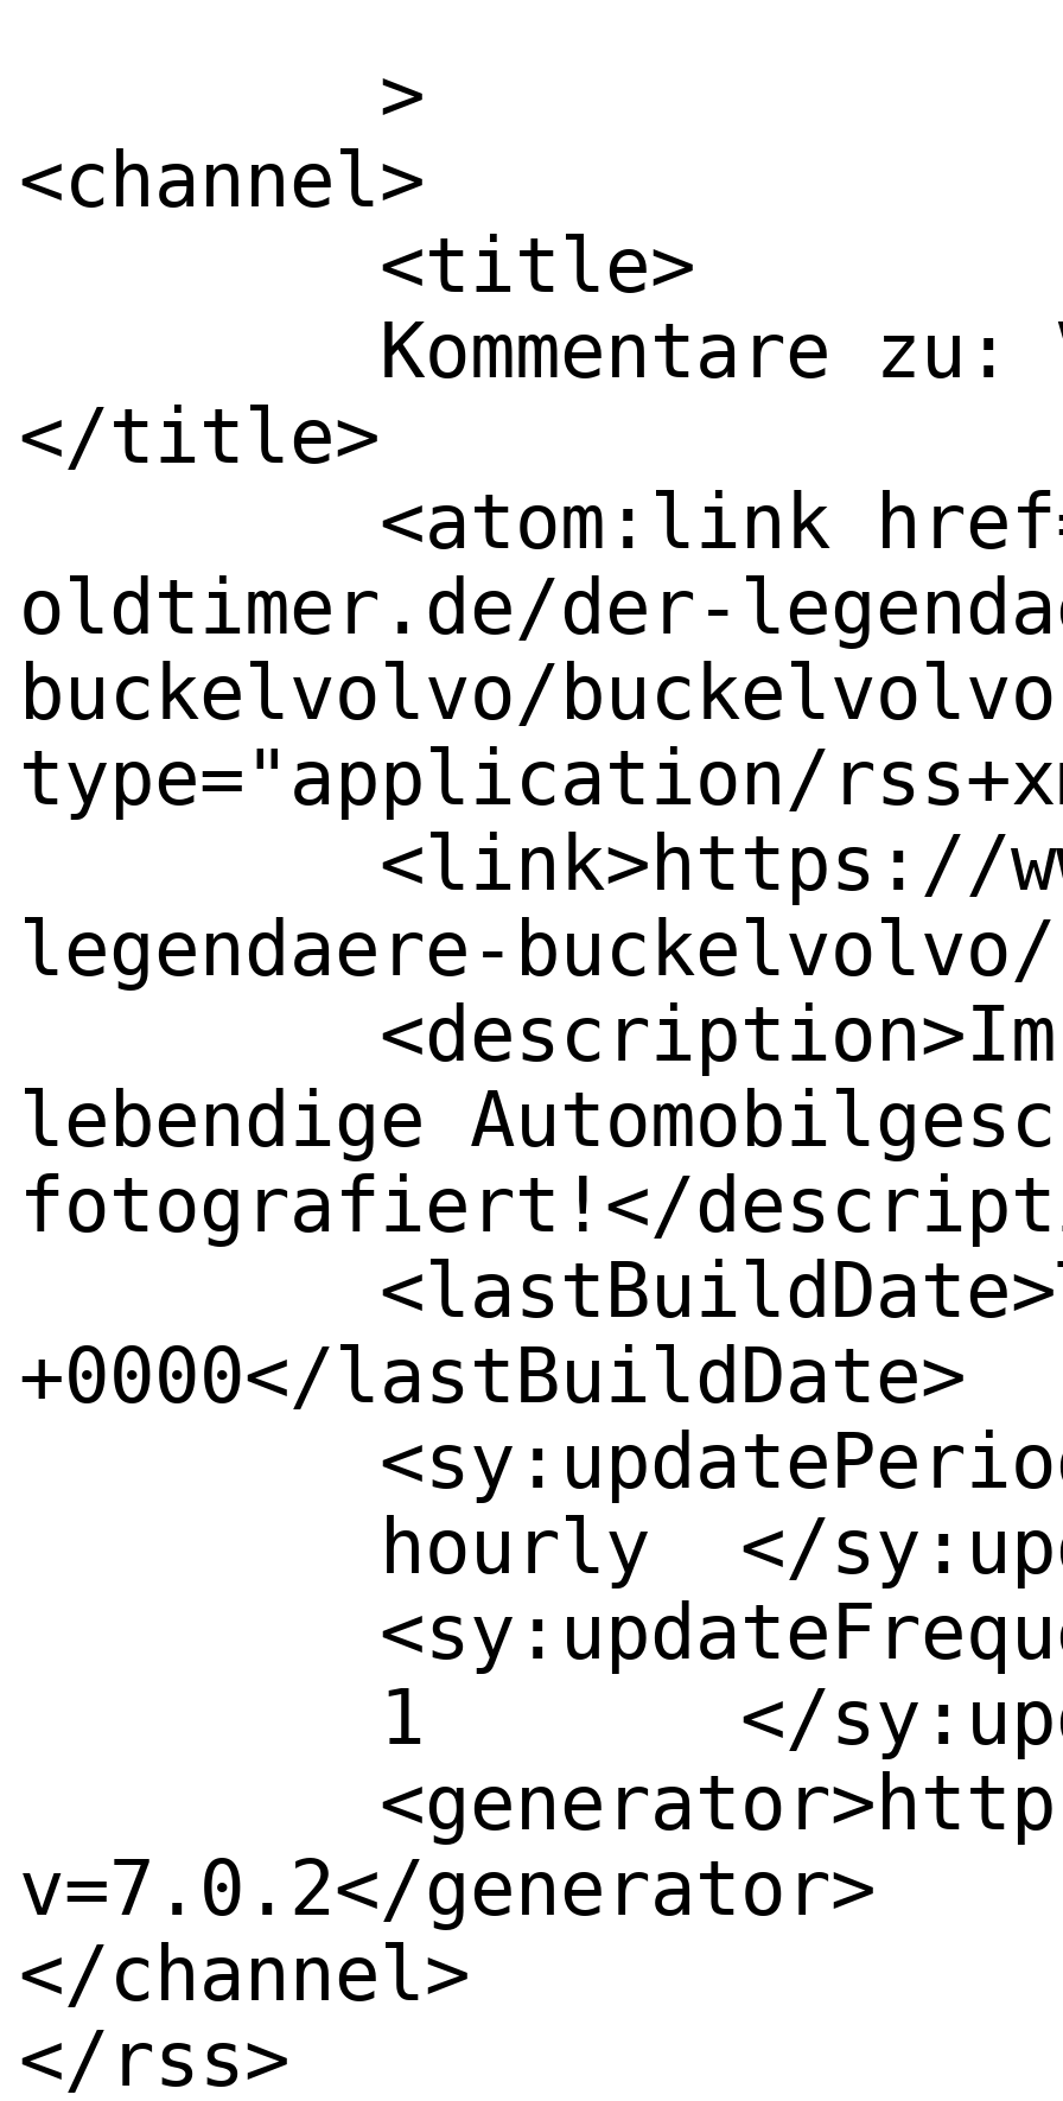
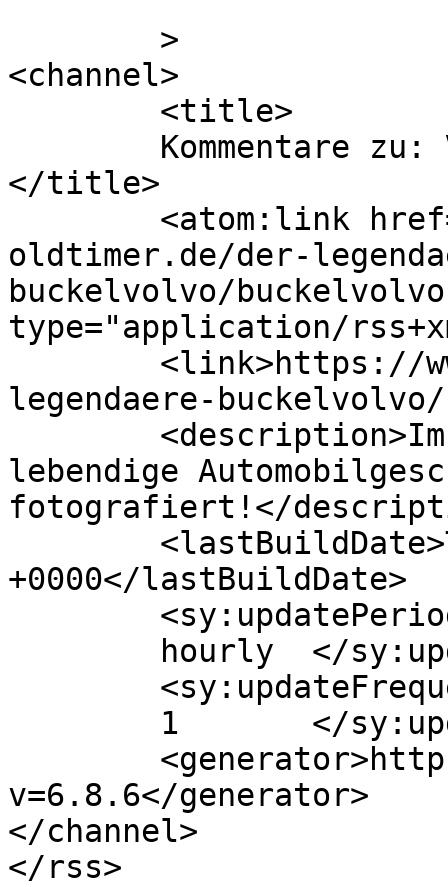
- v=7.0.2</generator>
+ v=6.8.6</generator>
